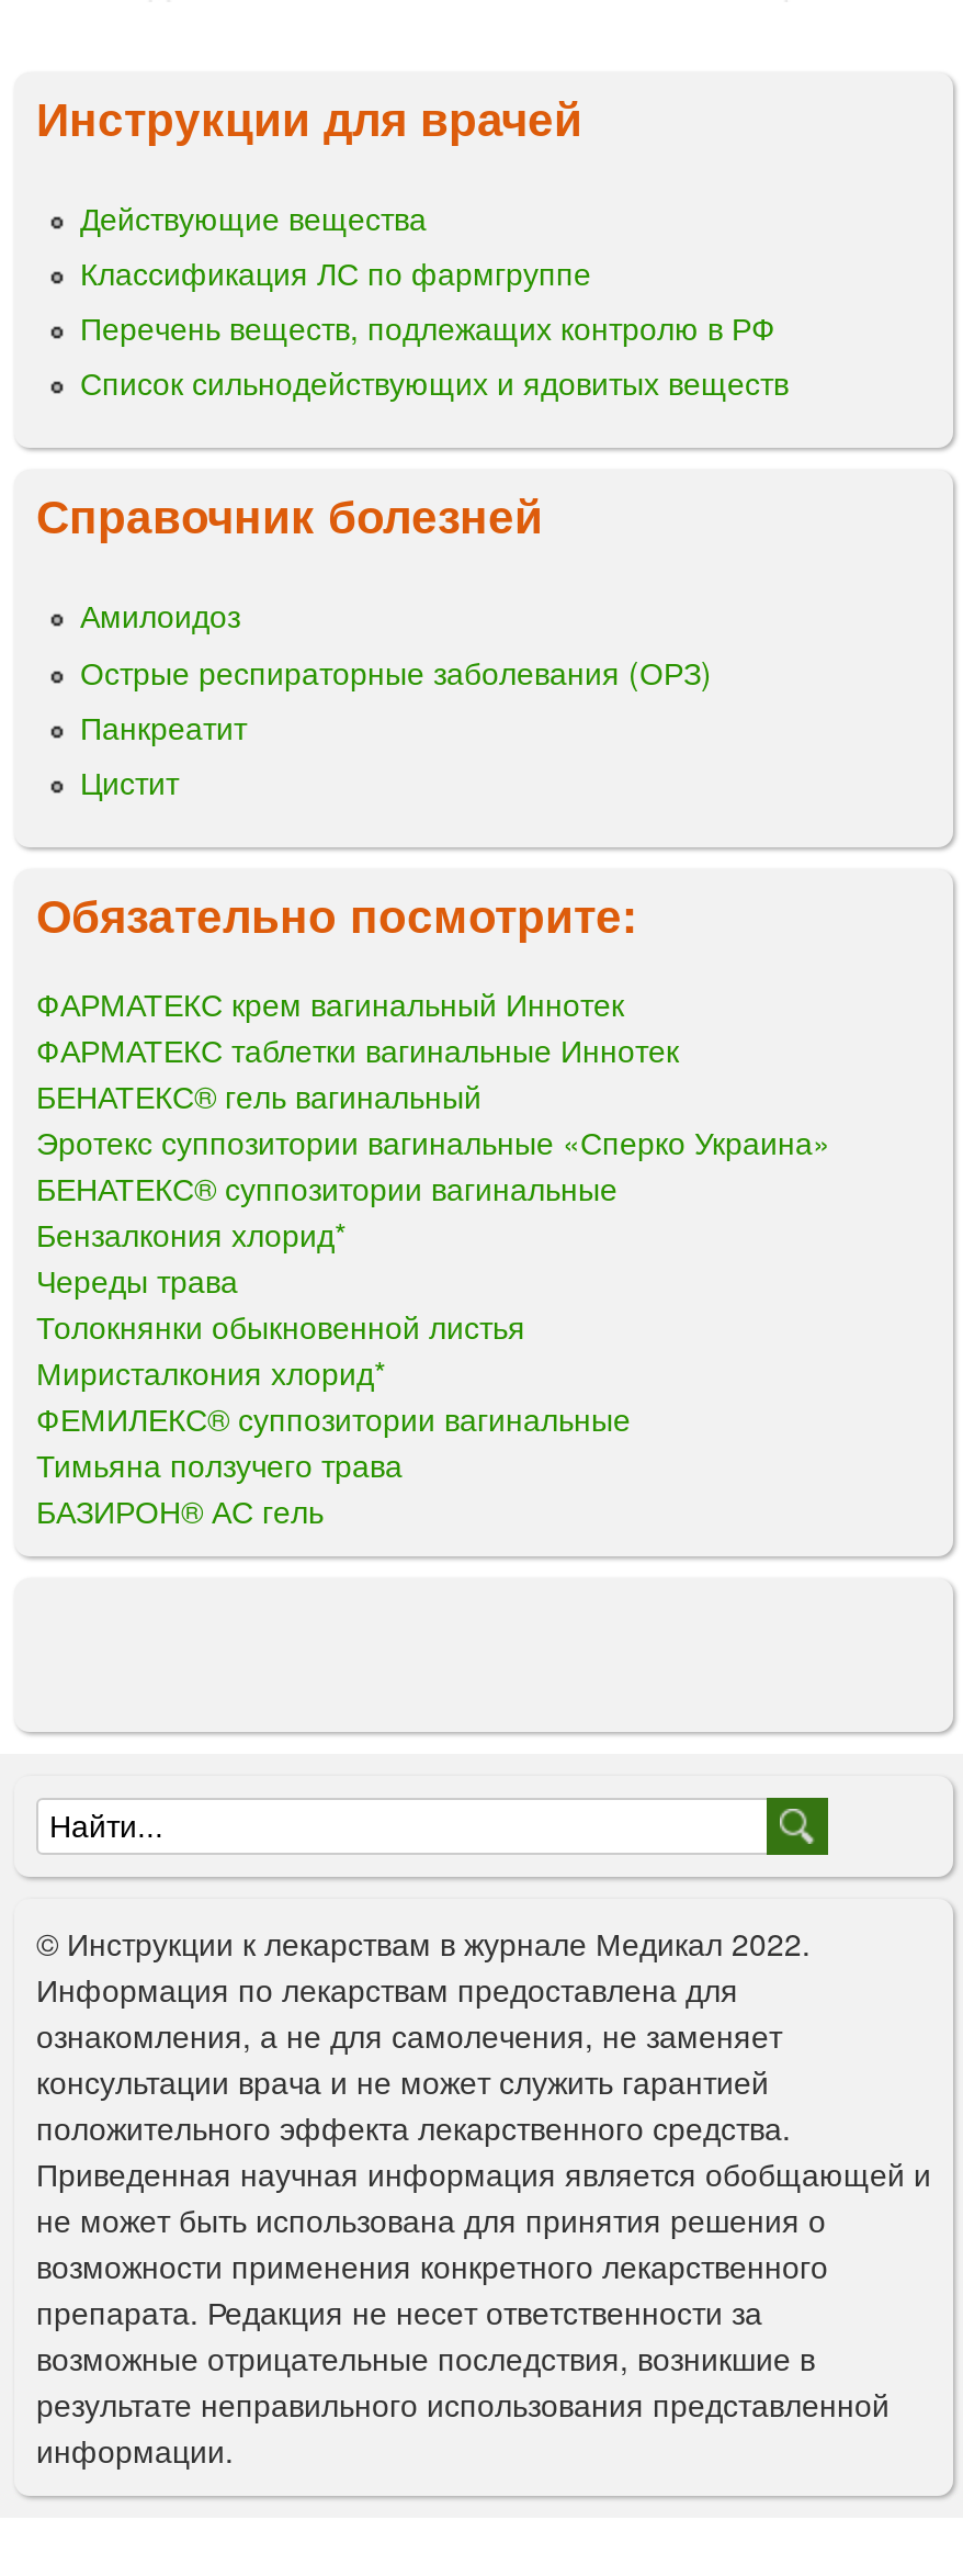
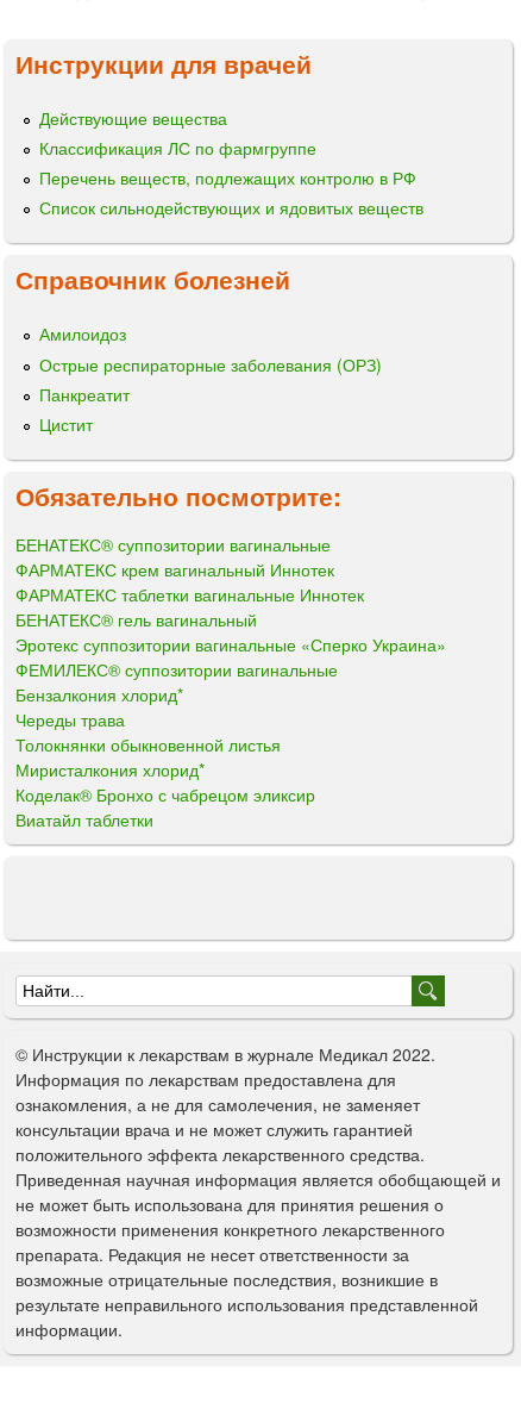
moved down: ФАРМАТЕКС крем вагинальный Иннотек | ФАРМАТЕКС таблетки вагинальные Иннотек | БЕНАТЕКС® гель вагинальный | Эротекс суппозитории вагинальные «Сперко Украина»

moved up: БЕНАТЕКС® суппозитории вагинальные

moved down: Бензалкония хлорид* | Череды трава | Толокнянки обыкновенной листья | Миристалкония хлорид*

moved up: ФЕМИЛЕКС® суппозитории вагинальные

- Тимьяна ползучего трава
- БАЗИРОН® АС гель
+ Коделак® Бронхо с чабрецом эликсир
+ Виатайл таблетки
